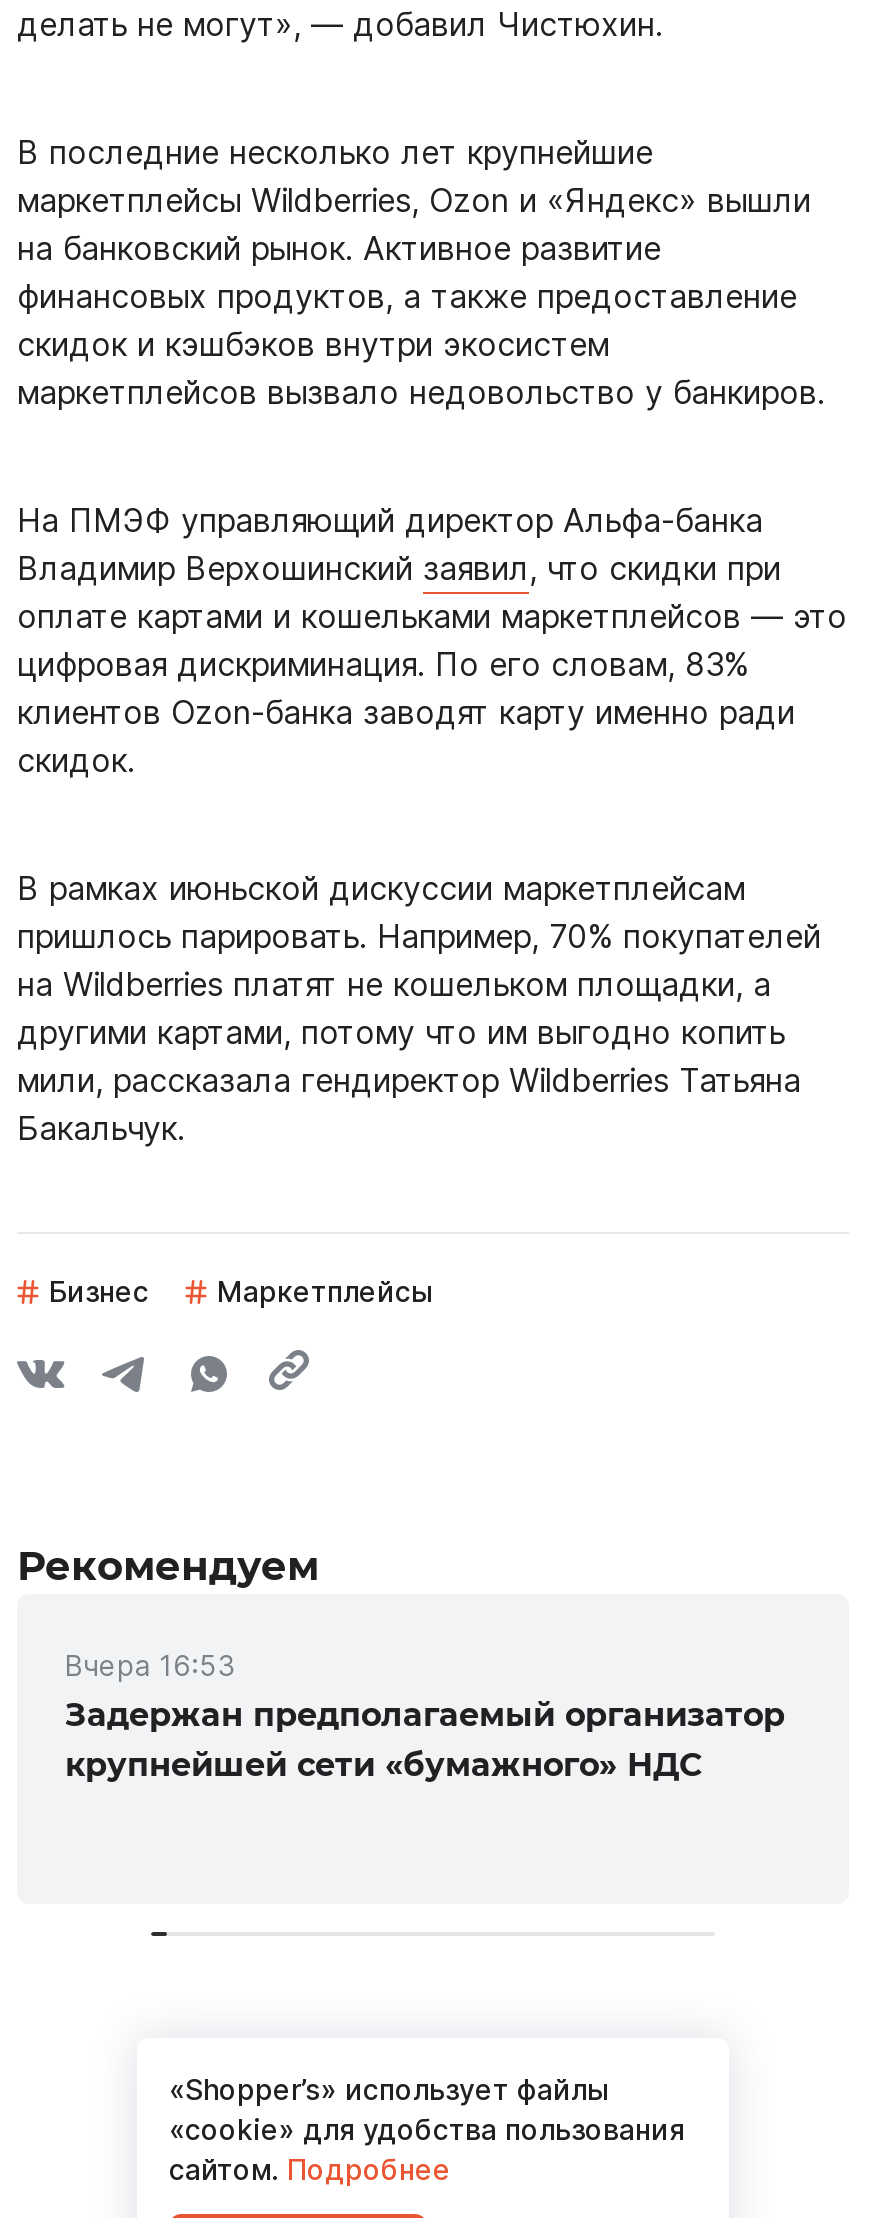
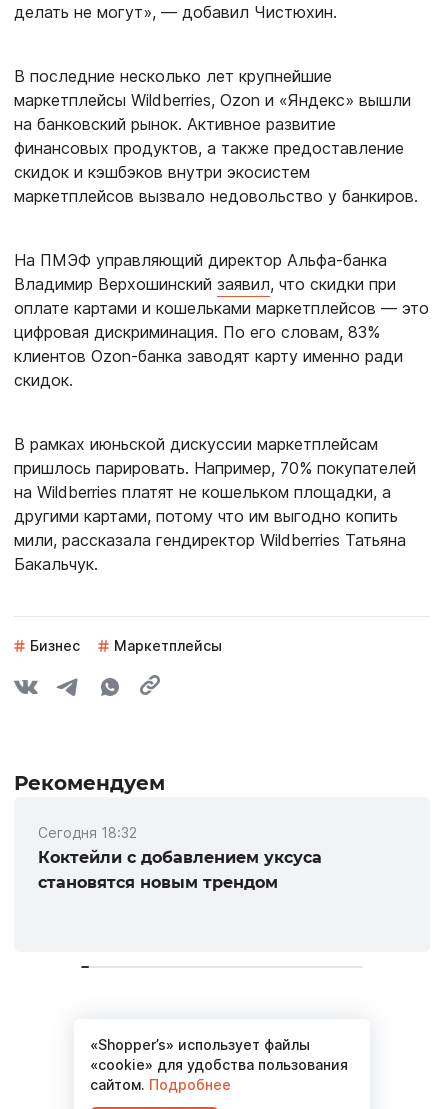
- Вчера 16:53
- Задержан предполагаемый организатор
- крупнейшей сети «бумажного» НДС
+ Сегодня 18:32
+ Коктейли с добавлением уксуса
+ становятся новым трендом
